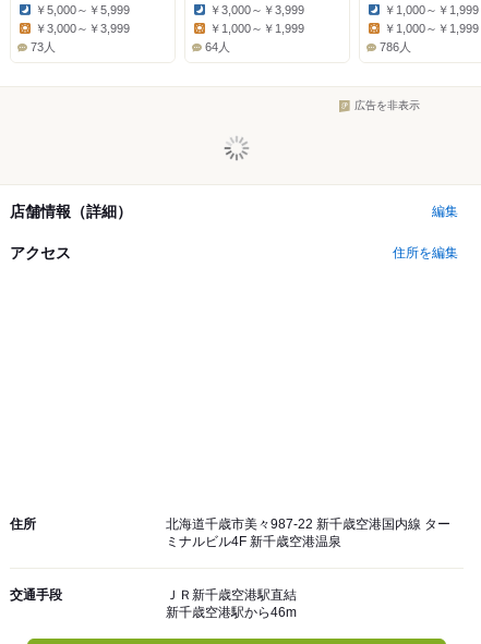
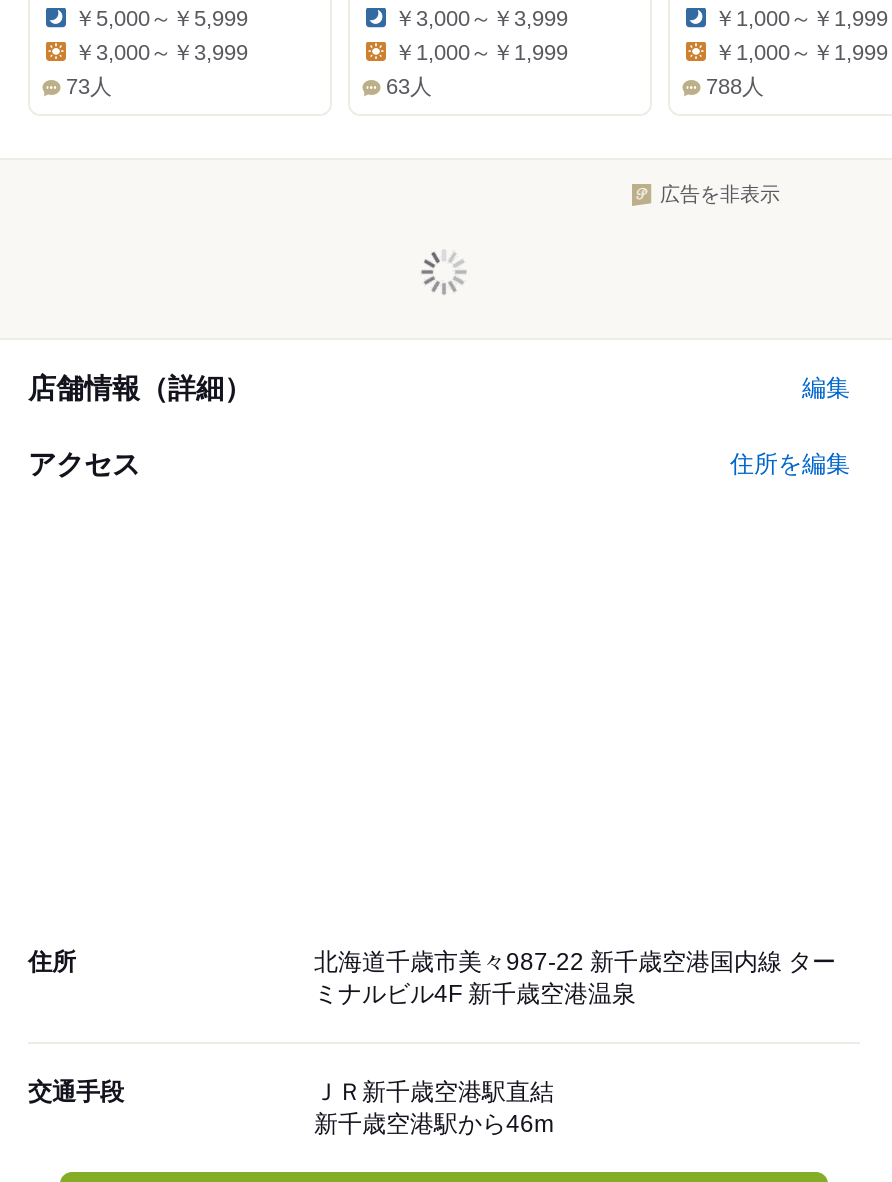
- 64人
+ 63人

- 786人
+ 788人
